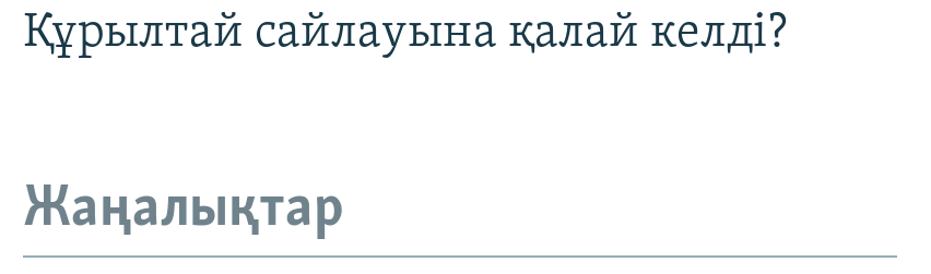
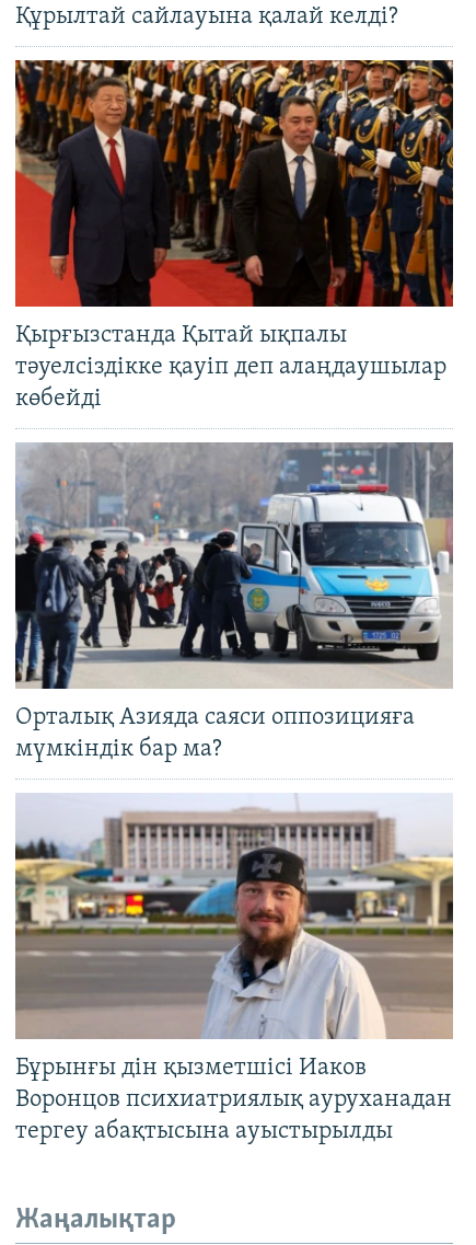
+ [image]
+ Қырғызстанда Қытай ықпалы
+ тәуелсіздікке қауіп деп алаңдаушылар
+ көбейді

+ [image]
+ Орталық Азияда саяси оппозицияға
+ мүмкіндік бар ма?

+ [image]
+ Бұрынғы дін қызметшісі Иаков
+ Воронцов психиатриялық ауруханадан
+ тергеу абақтысына ауыстырылды
